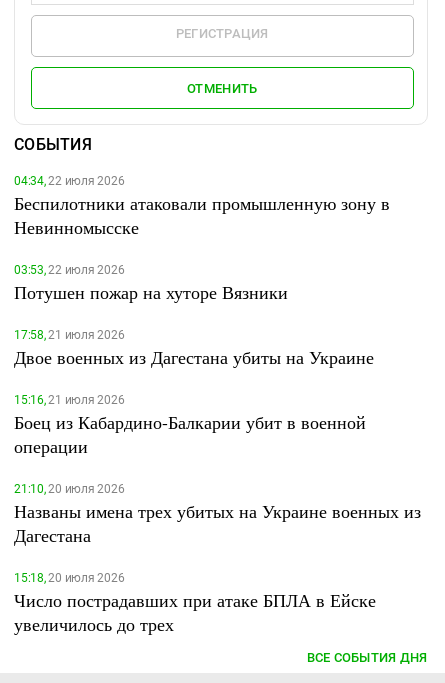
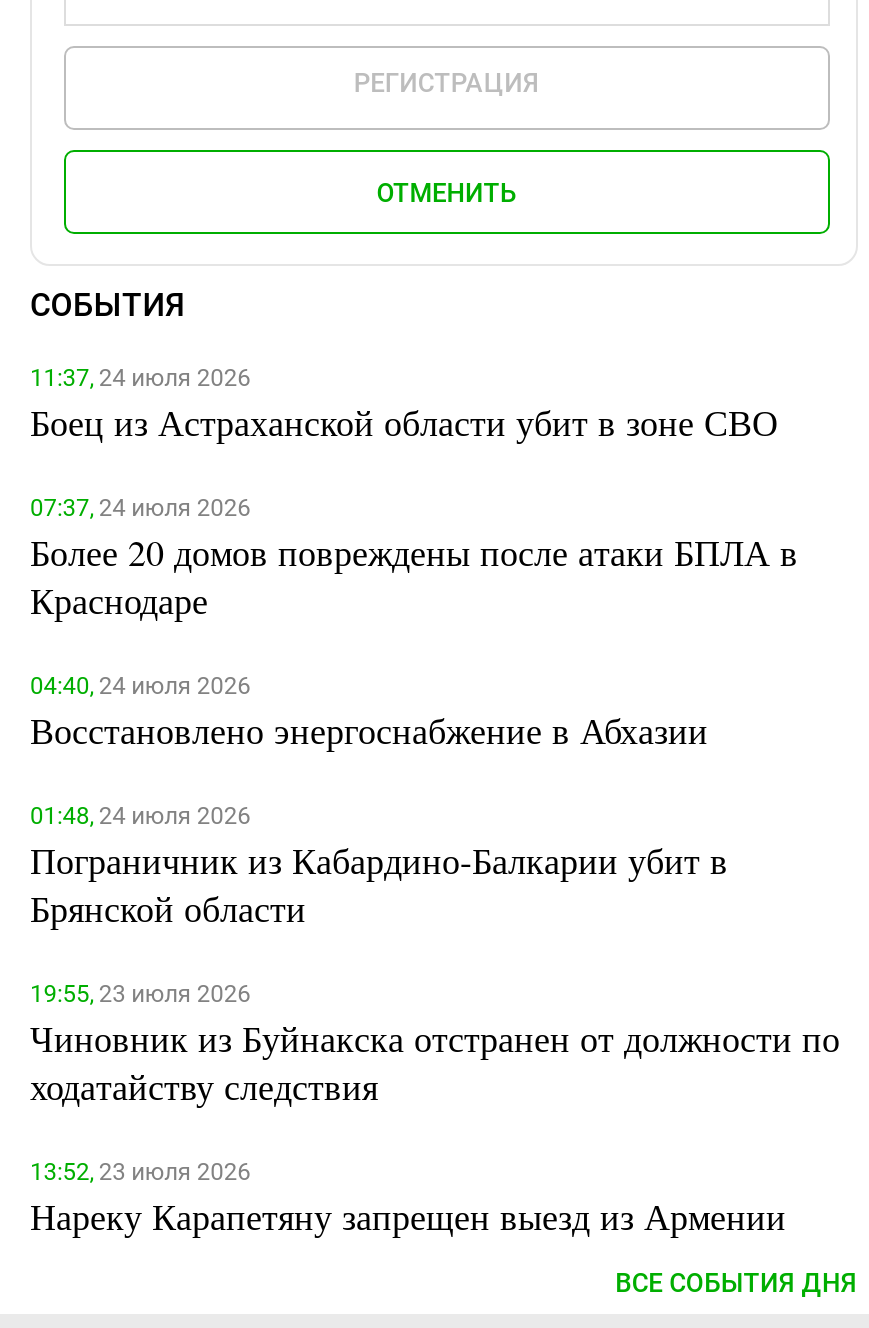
- 04:34, 22 июля 2026
- Беспилотники атаковали промышленную зону в
- Невинномысске
+ 11:37, 24 июля 2026
+ Боец из Астраханской области убит в зоне СВО

- 03:53, 22 июля 2026
- Потушен пожар на хуторе Вязники
+ 07:37, 24 июля 2026
+ Более 20 домов повреждены после атаки БПЛА в
+ Краснодаре

- 17:58, 21 июля 2026
- Двое военных из Дагестана убиты на Украине
+ 04:40, 24 июля 2026
+ Восстановлено энергоснабжение в Абхазии

- 15:16, 21 июля 2026
- Боец из Кабардино-Балкарии убит в военной
- операции
+ 01:48, 24 июля 2026
+ Пограничник из Кабардино-Балкарии убит в
+ Брянской области

- 21:10, 20 июля 2026
- Названы имена трех убитых на Украине военных из
- Дагестана
+ 19:55, 23 июля 2026
+ Чиновник из Буйнакска отстранен от должности по
+ ходатайству следствия

- 15:18, 20 июля 2026
- Число пострадавших при атаке БПЛА в Ейске
- увеличилось до трех
+ 13:52, 23 июля 2026
+ Нареку Карапетяну запрещен выезд из Армении
